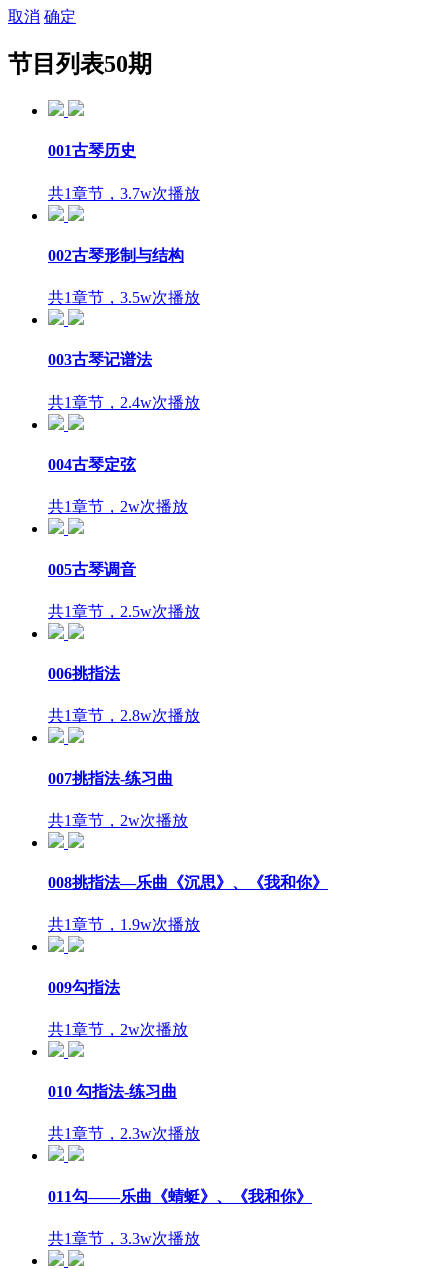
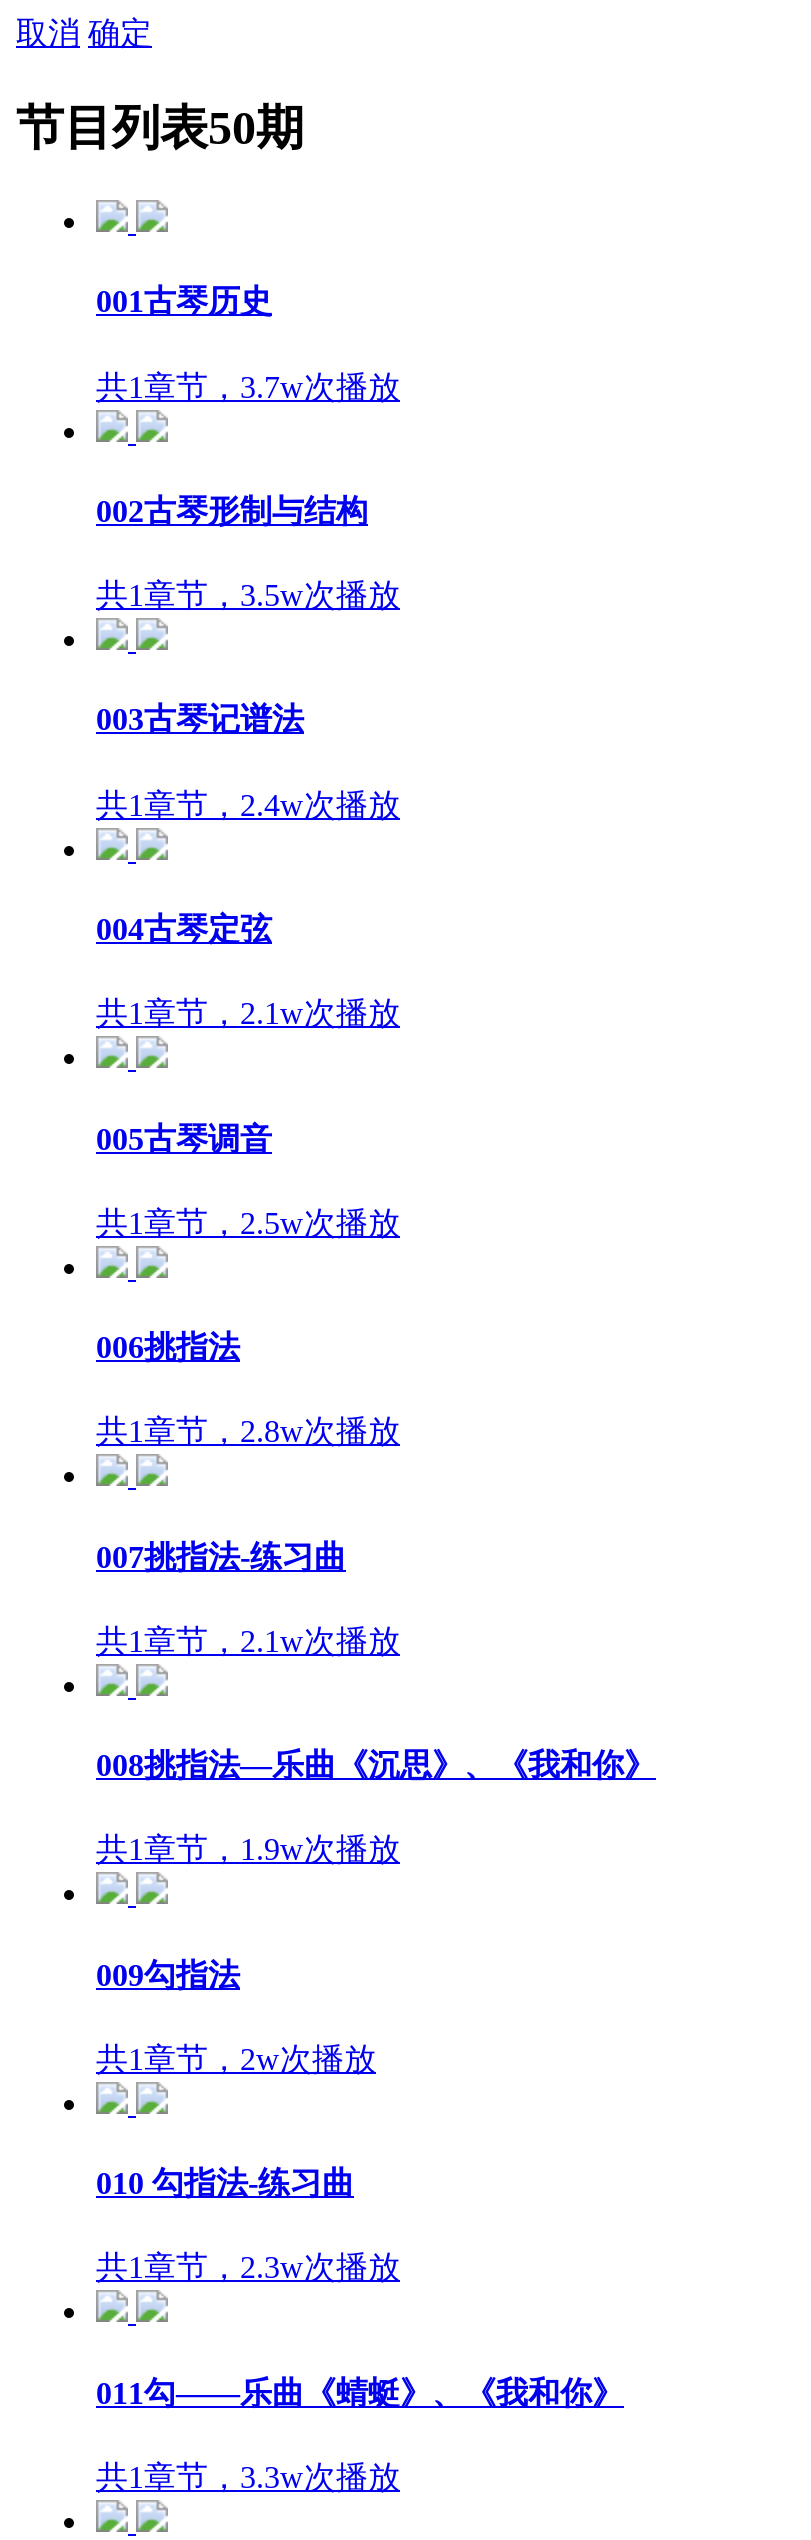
- 共1章节，2w次播放
+ 共1章节，2.1w次播放

- 共1章节，2w次播放
+ 共1章节，2.1w次播放
